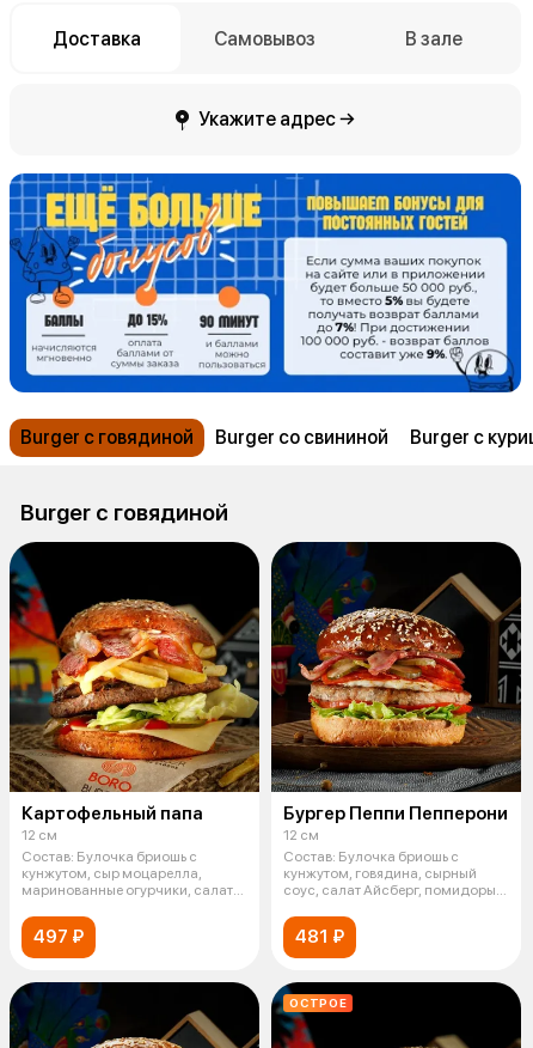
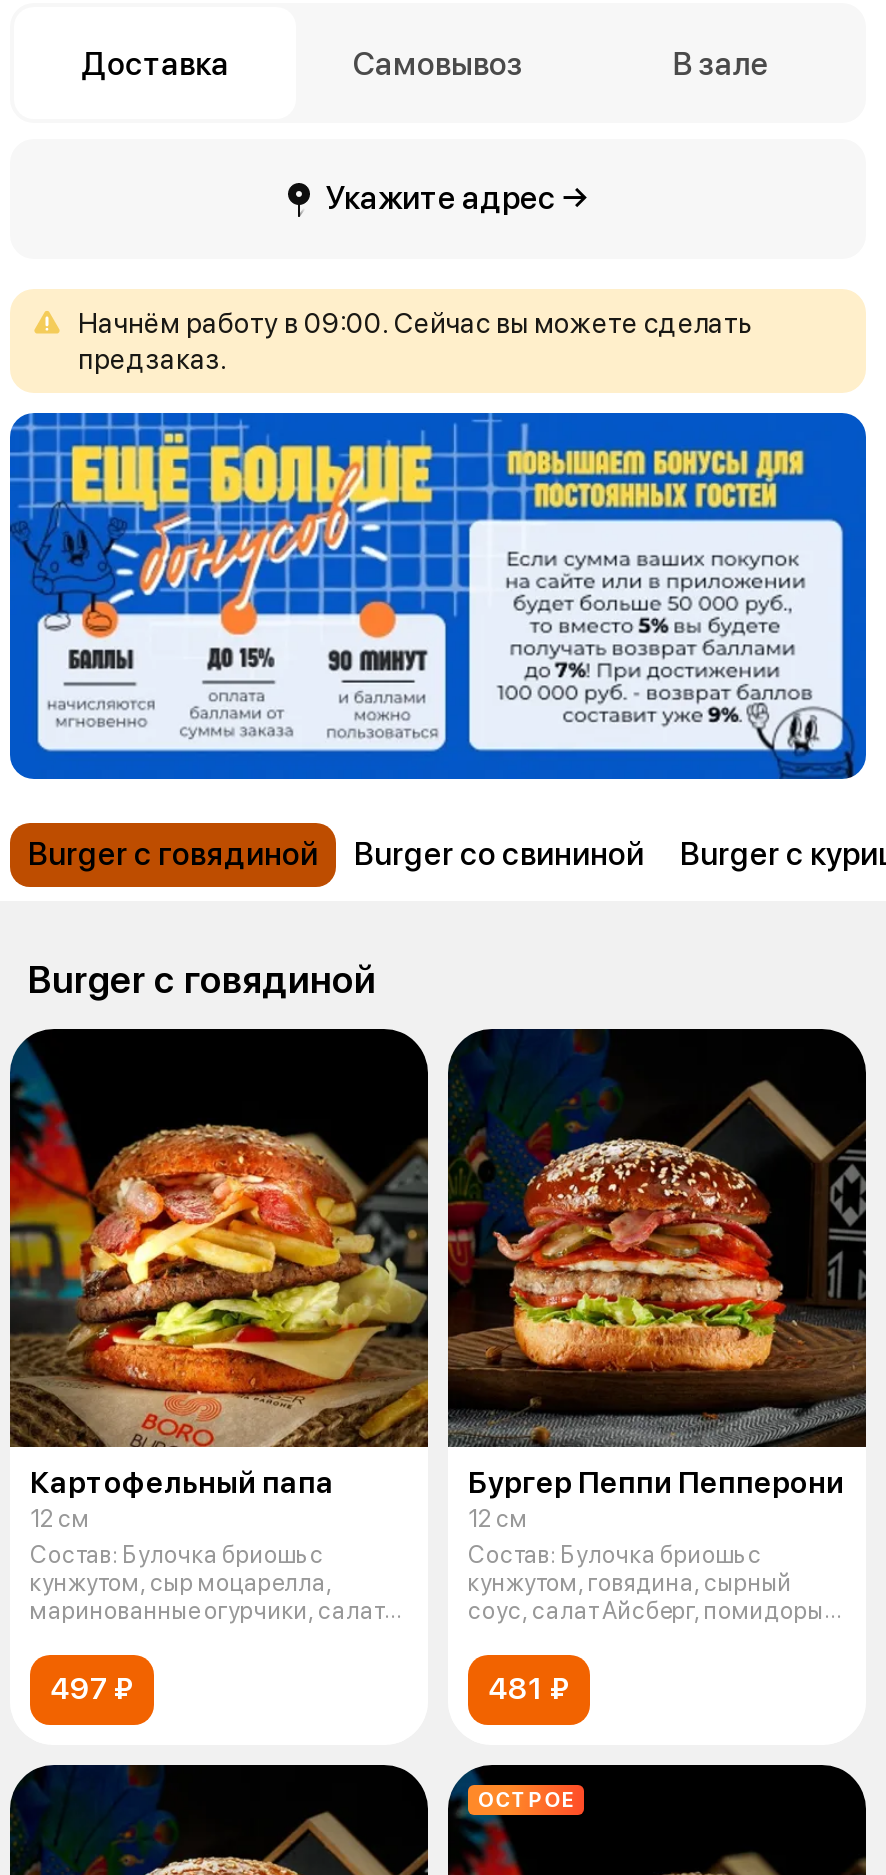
+ Начнём работу в 09:00. Сейчас вы можете сделать
+ предзаказ.
